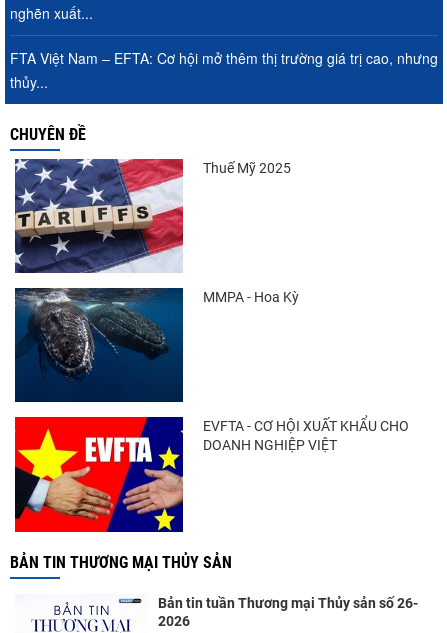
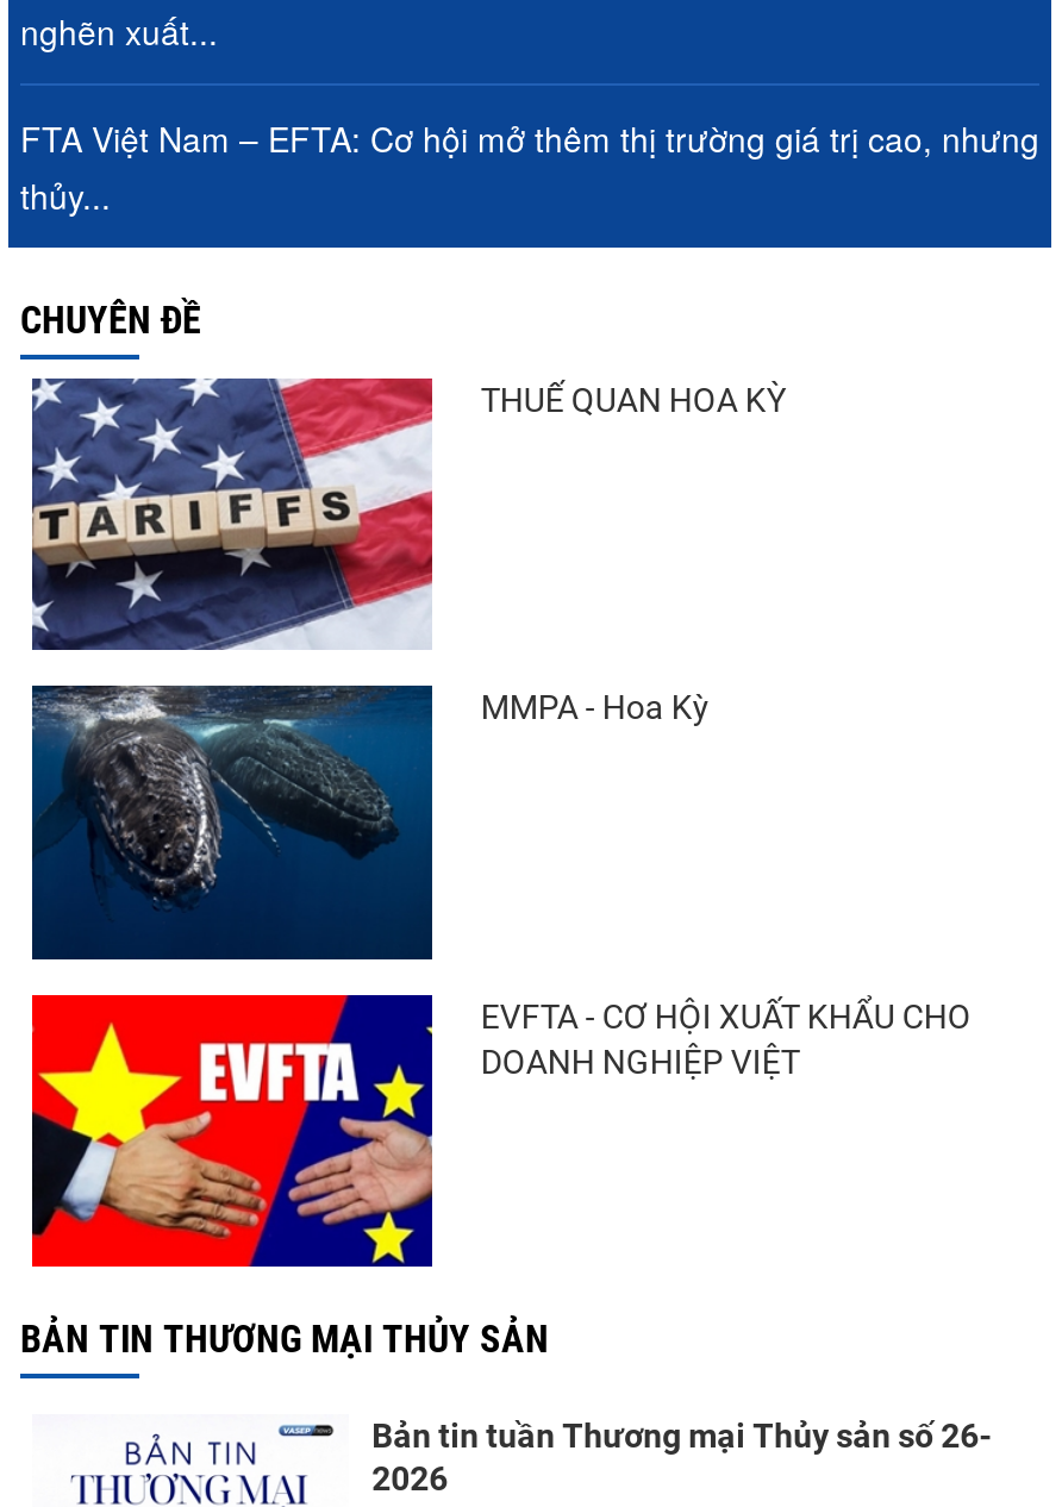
- Thuế Mỹ 2025
+ THUẾ QUAN HOA KỲ
